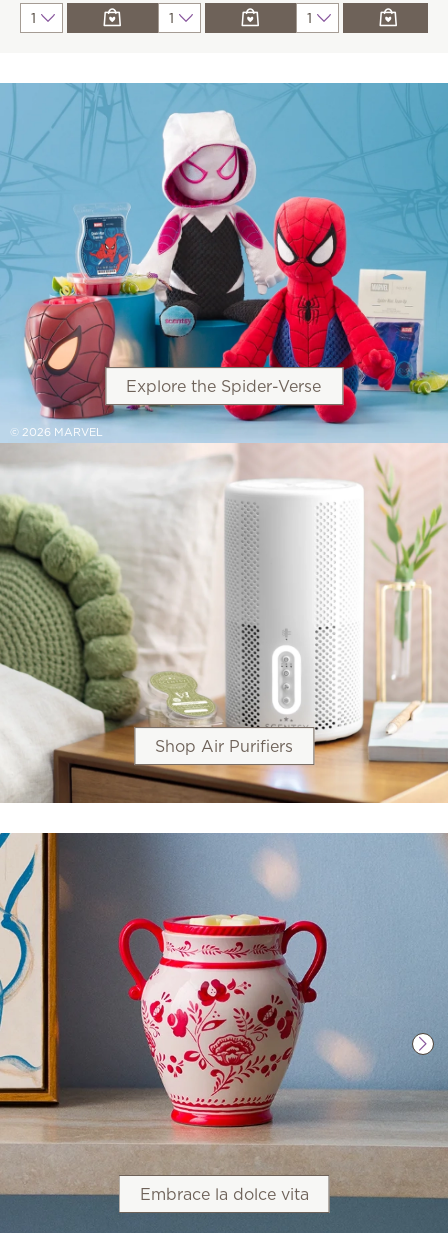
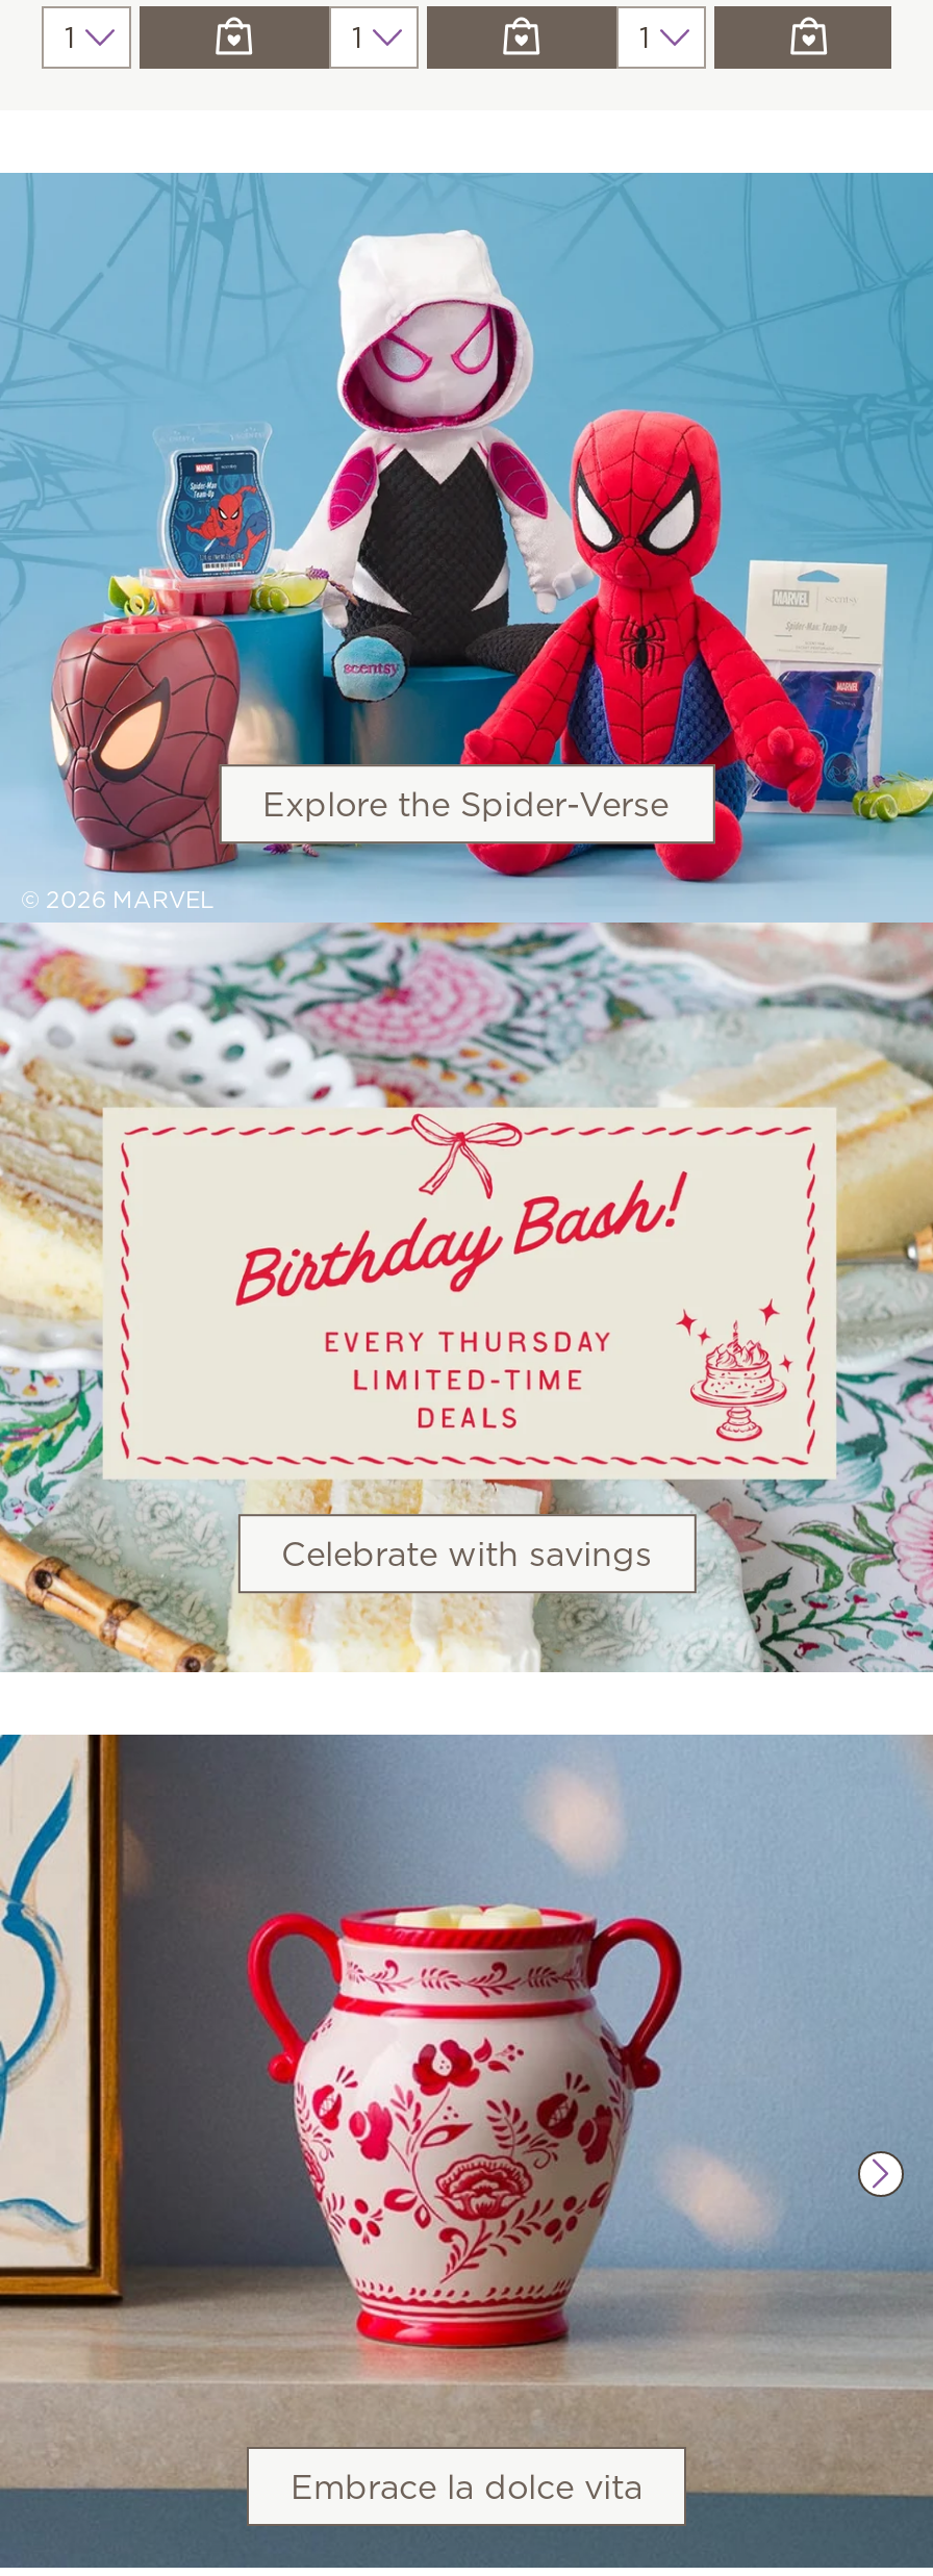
- [image]
- Shop Air Purifiers
+ [image]
+ Celebrate with savings
